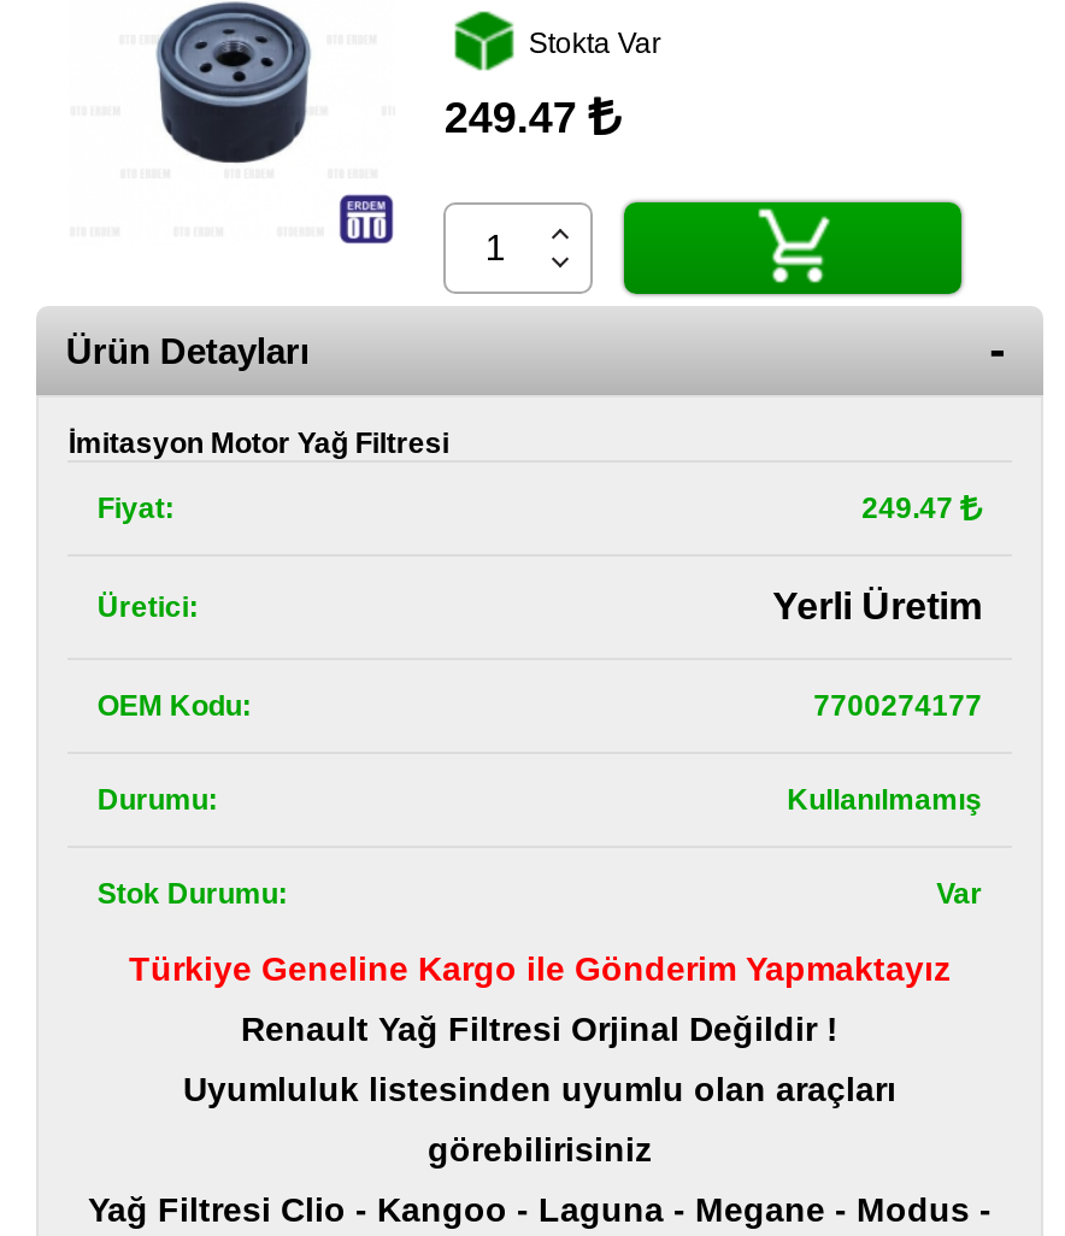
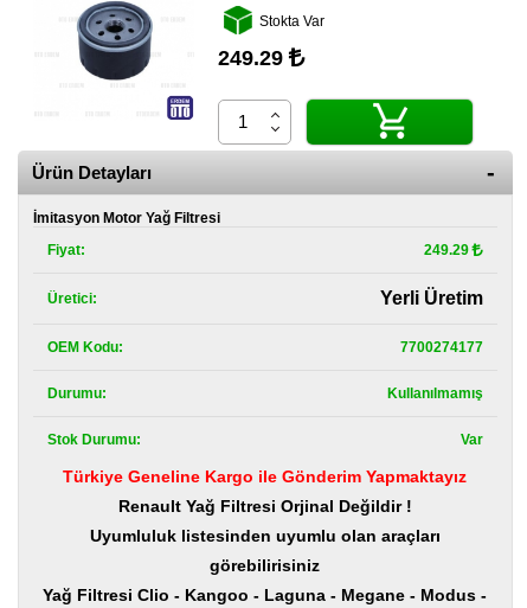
- 249.47
+ 249.29

- 249.47
+ 249.29
